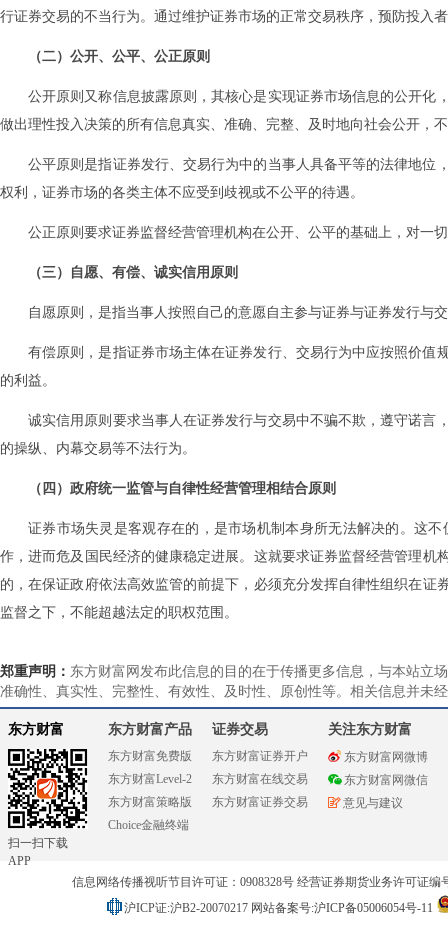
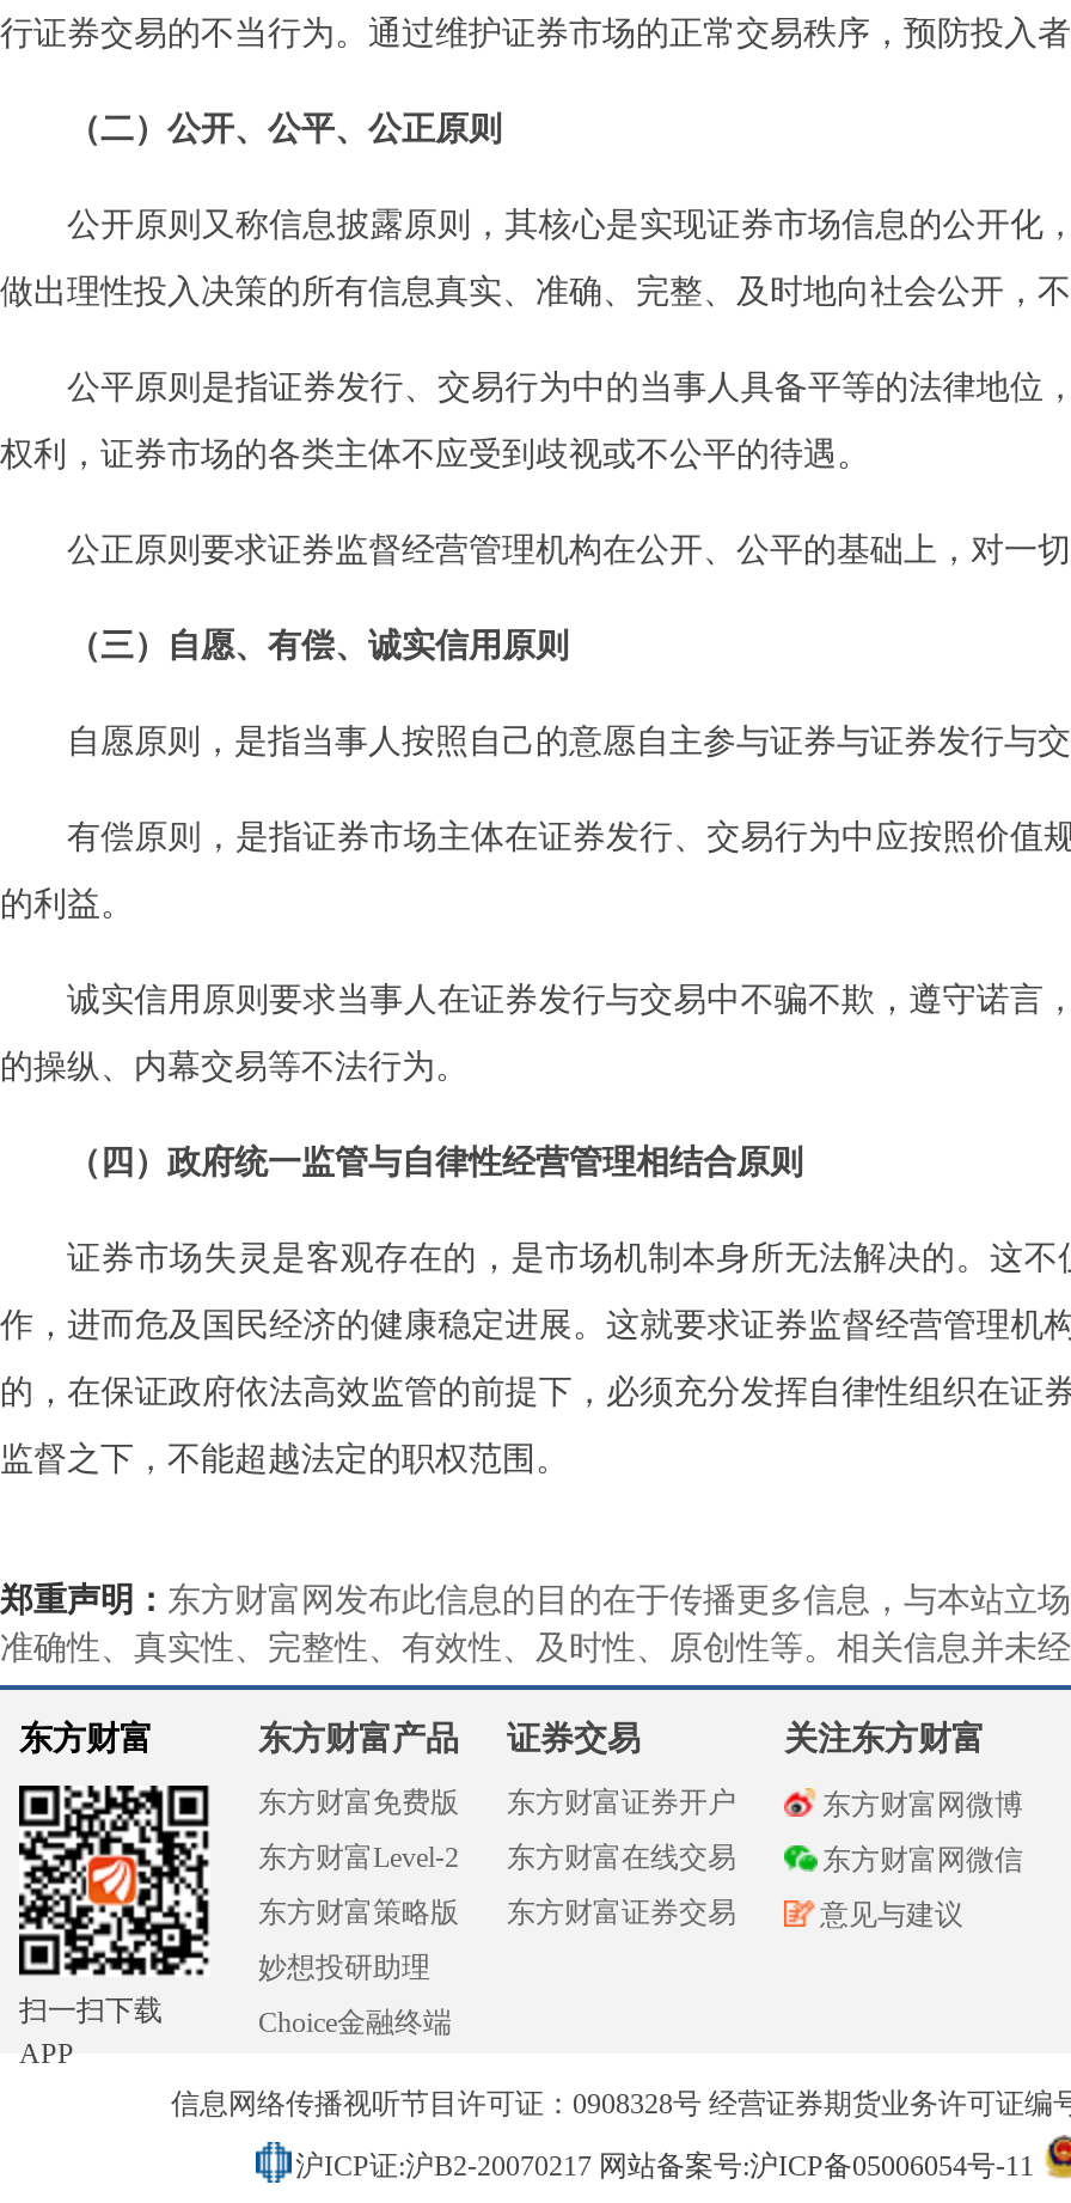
+ 妙想投研助理

moved down: Choice金融终端
